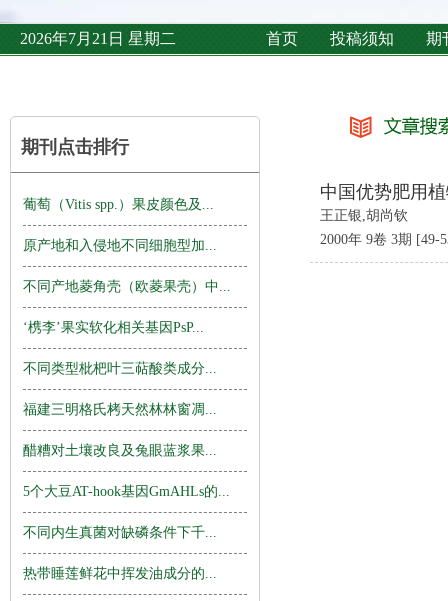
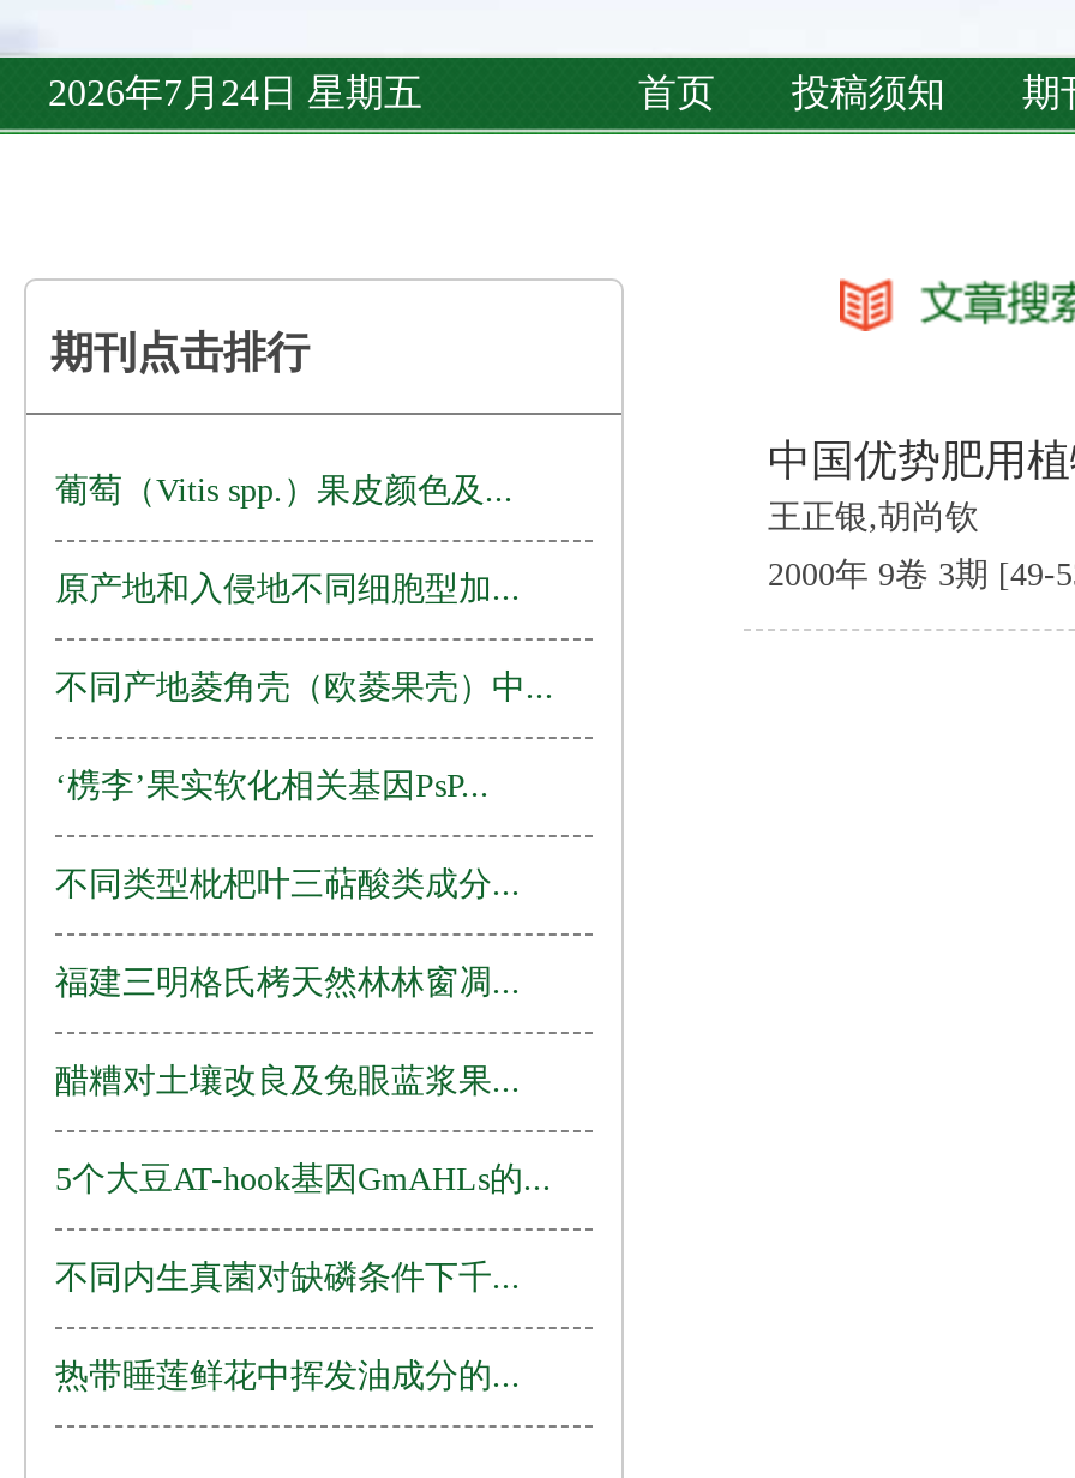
- 2026年7月21日 星期二
+ 2026年7月24日 星期五
